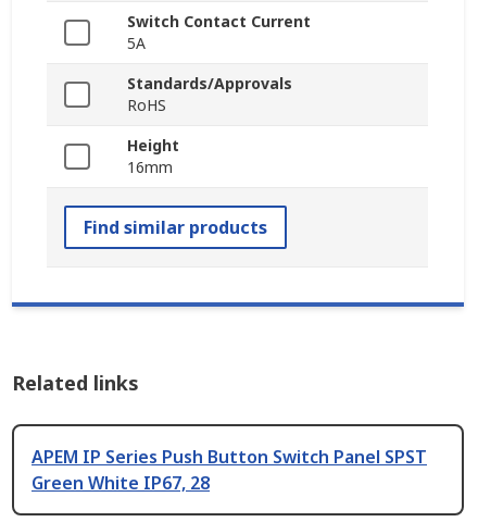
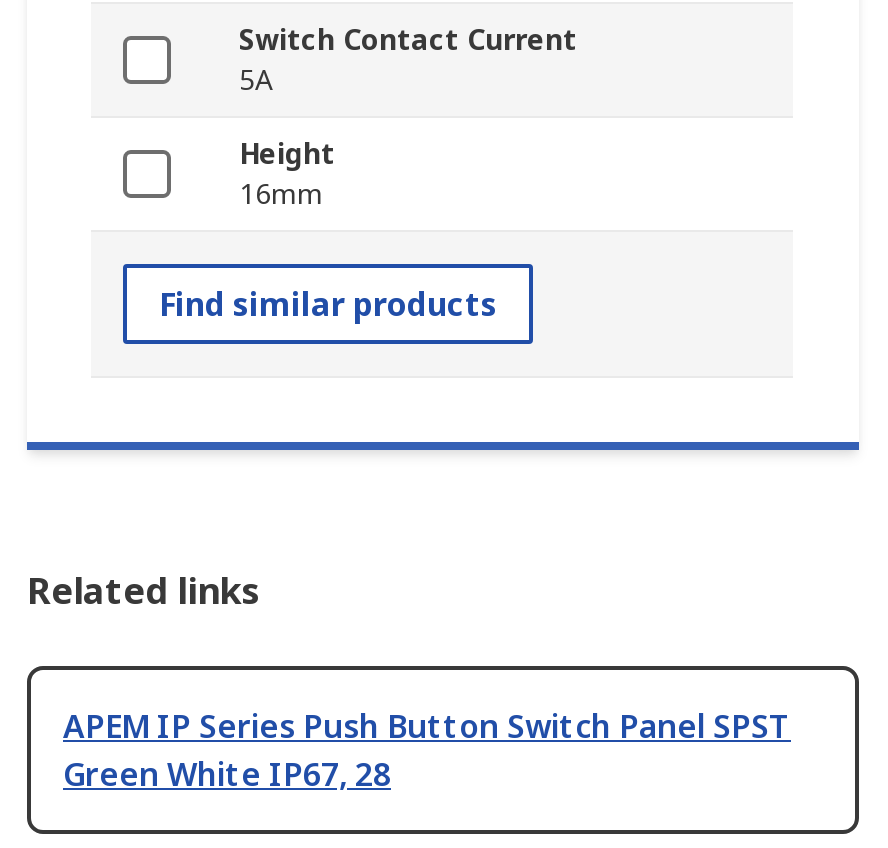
- Standards/Approvals
- RoHS
